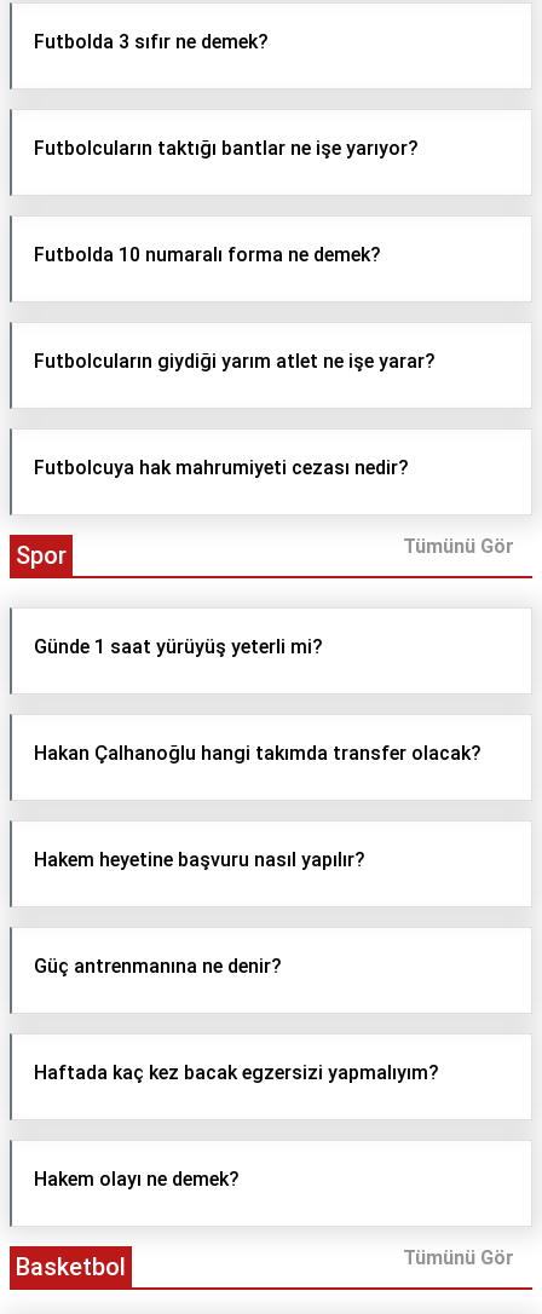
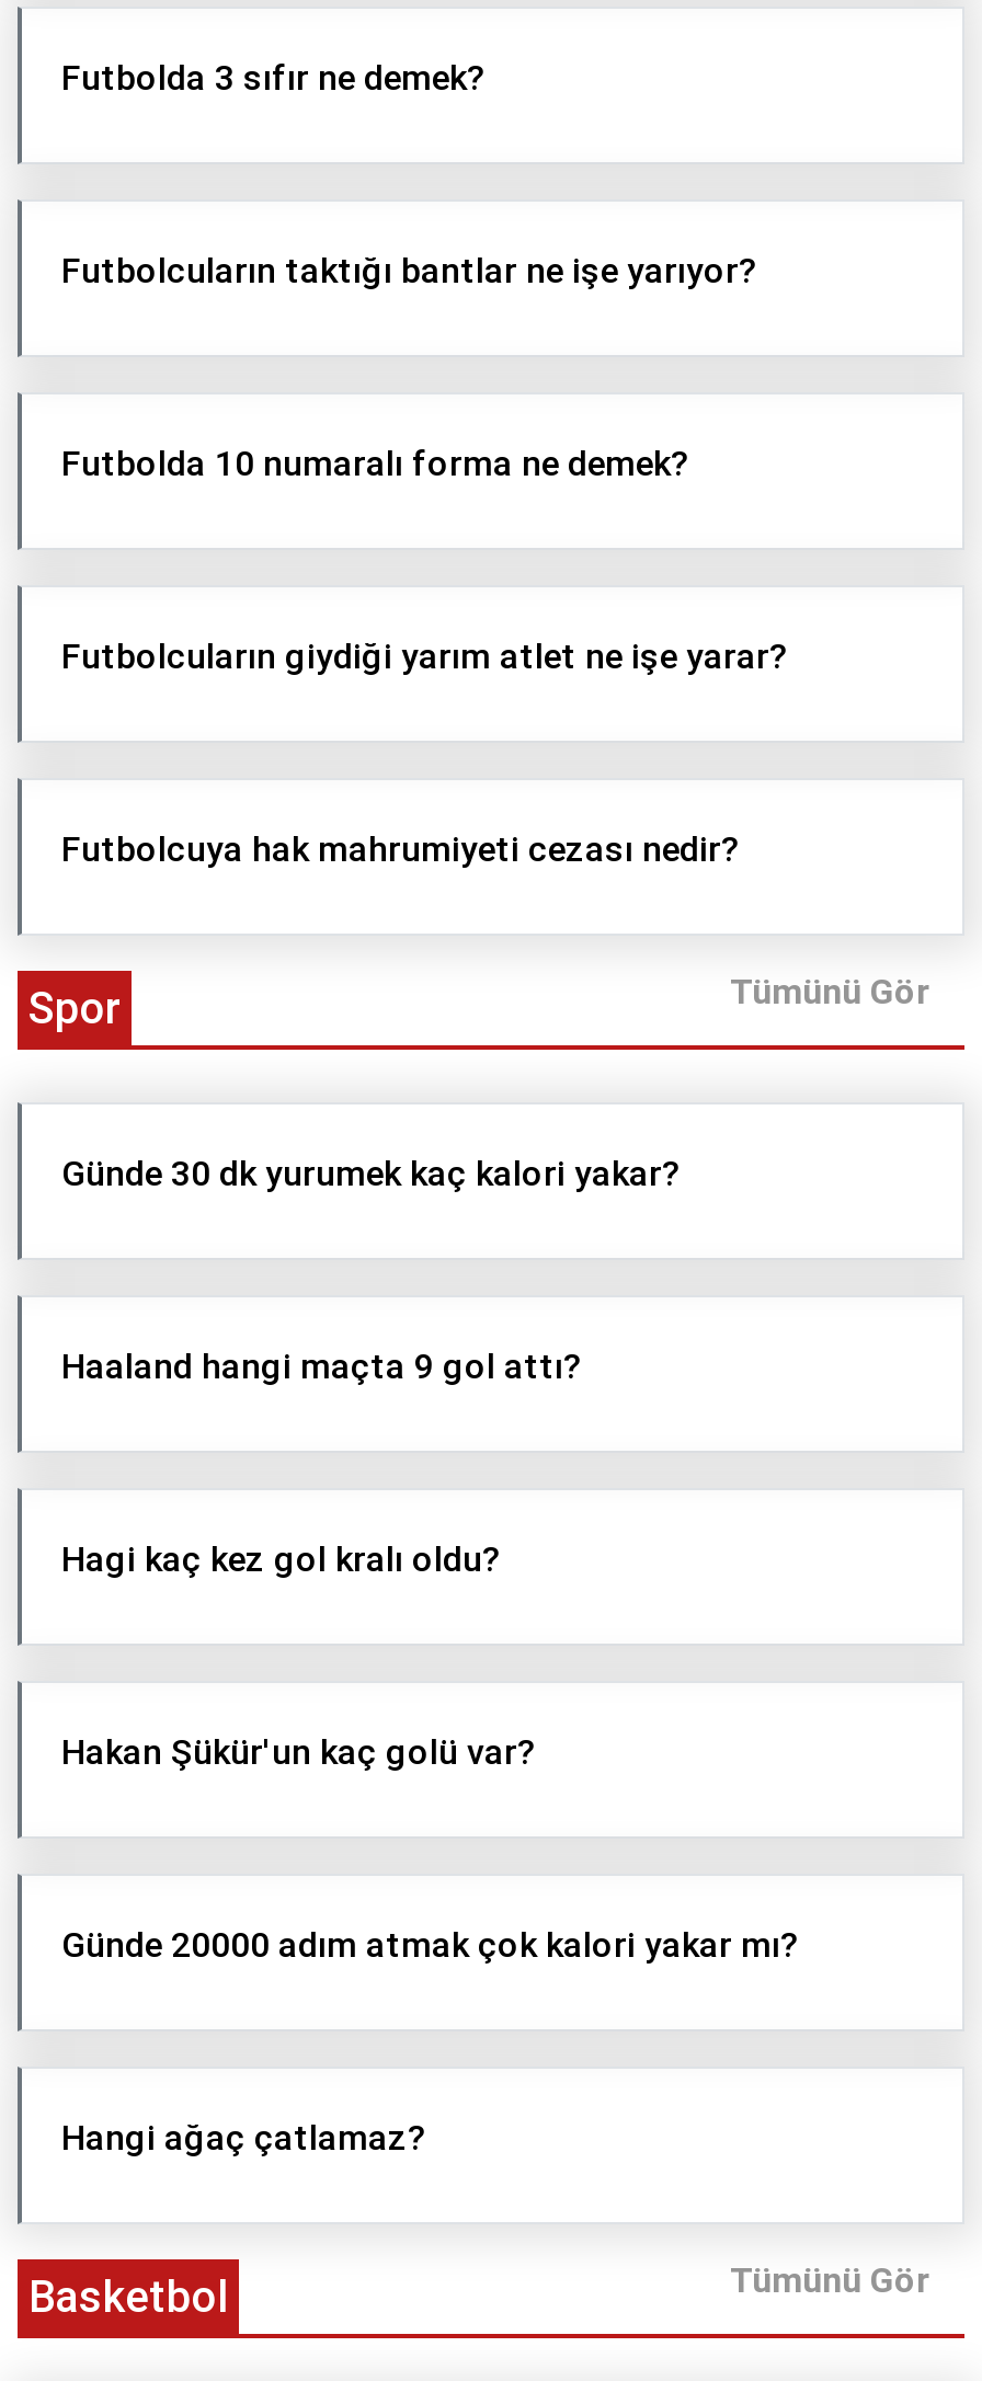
- Günde 1 saat yürüyüş yeterli mi?
+ Günde 30 dk yurumek kaç kalori yakar?

- Hakan Çalhanoğlu hangi takımda transfer olacak?
+ Haaland hangi maçta 9 gol attı?

- Hakem heyetine başvuru nasıl yapılır?
+ Hagi kaç kez gol kralı oldu?

- Güç antrenmanına ne denir?
+ Hakan Şükür'un kaç golü var?

- Haftada kaç kez bacak egzersizi yapmalıyım?
+ Günde 20000 adım atmak çok kalori yakar mı?

- Hakem olayı ne demek?
+ Hangi ağaç çatlamaz?
